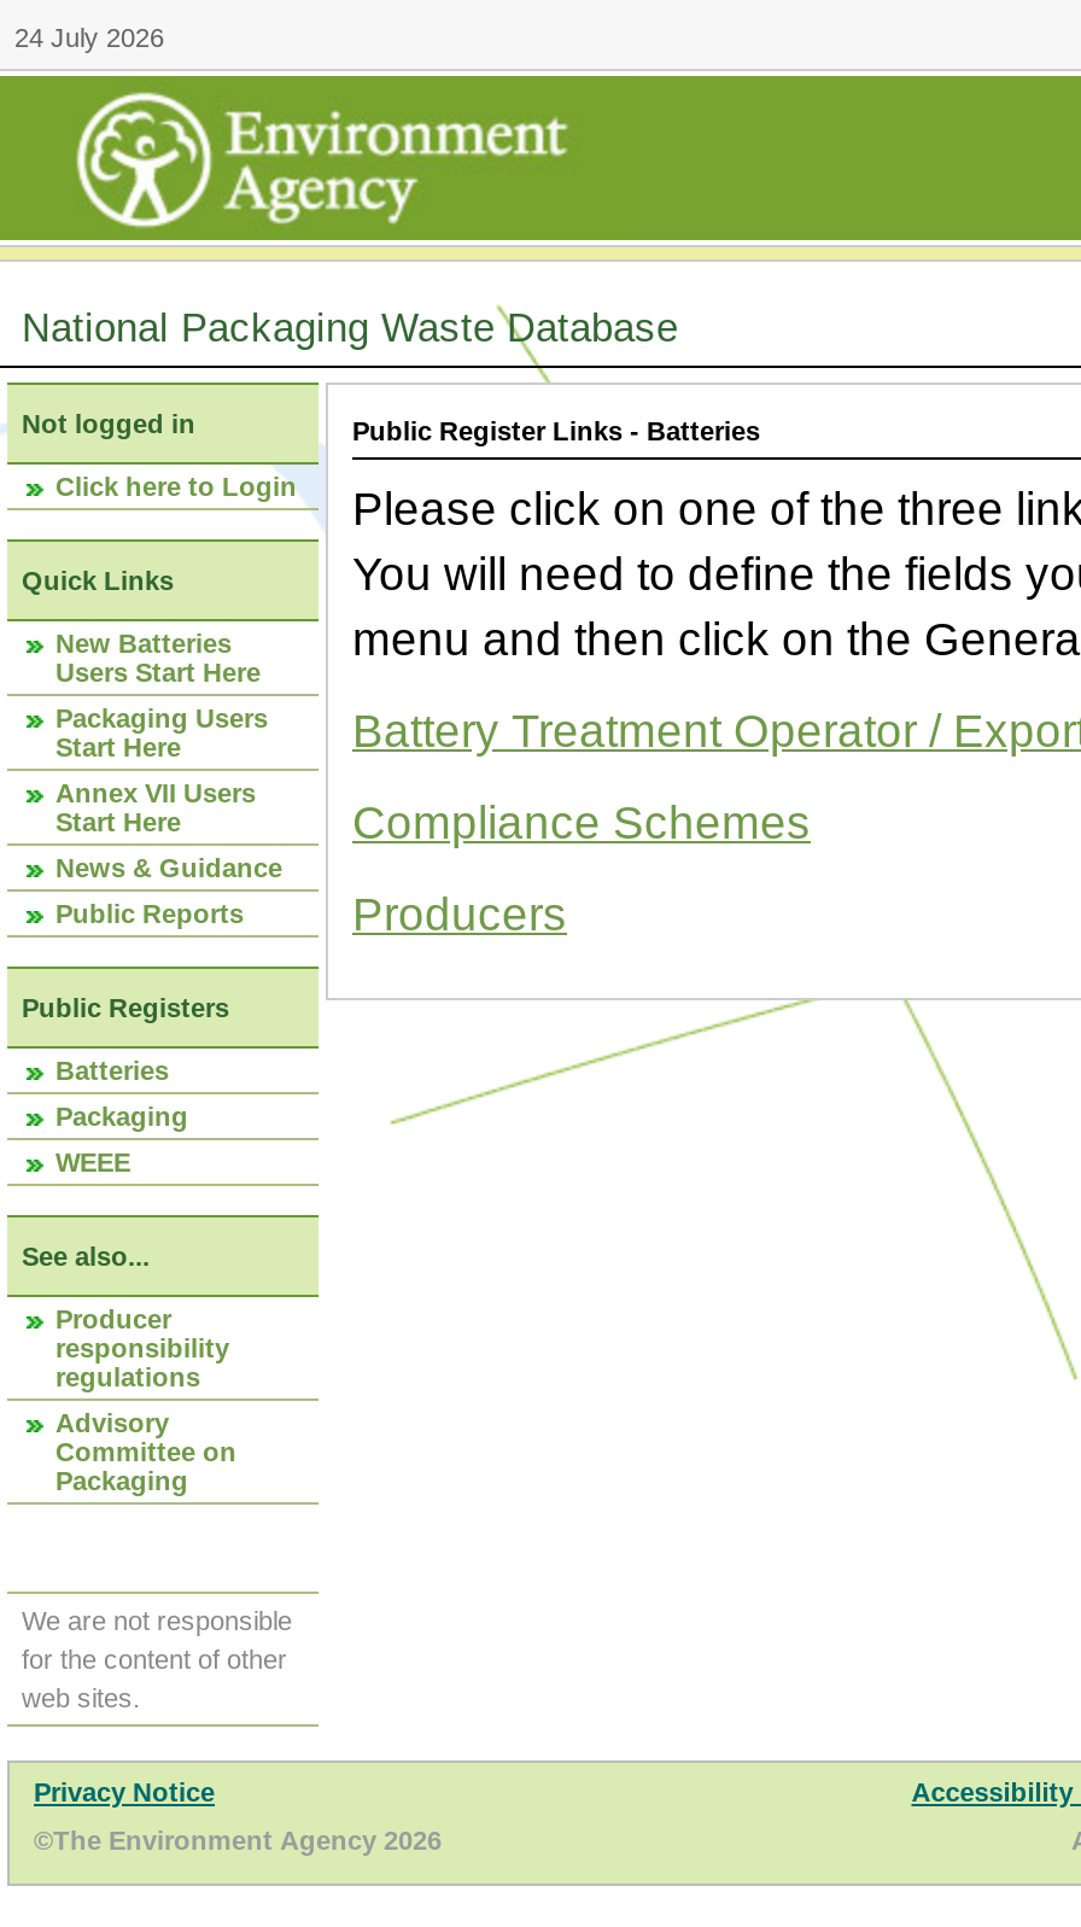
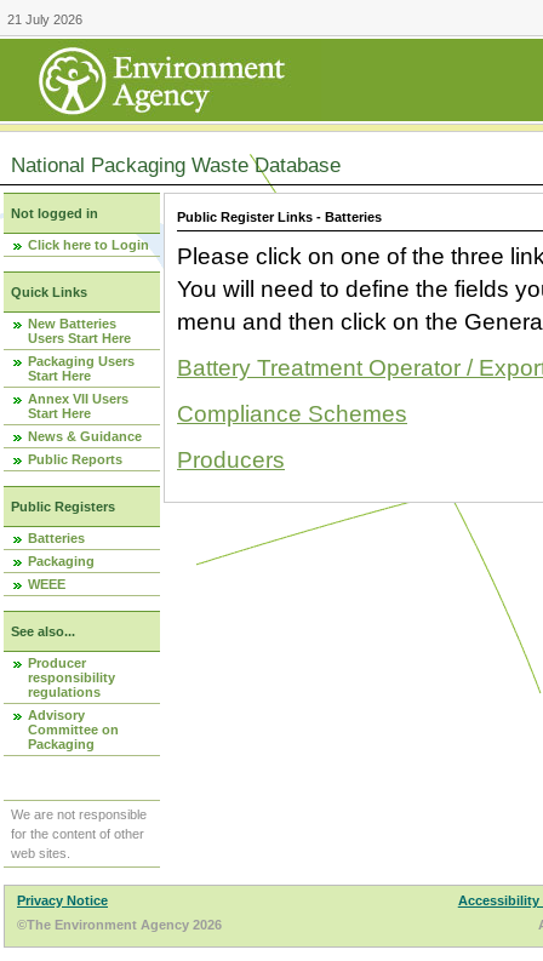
- 24 July 2026
+ 21 July 2026
